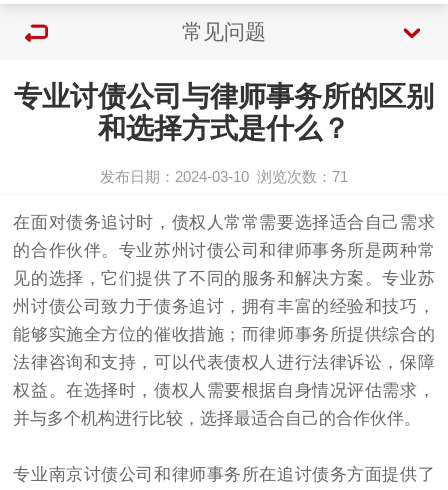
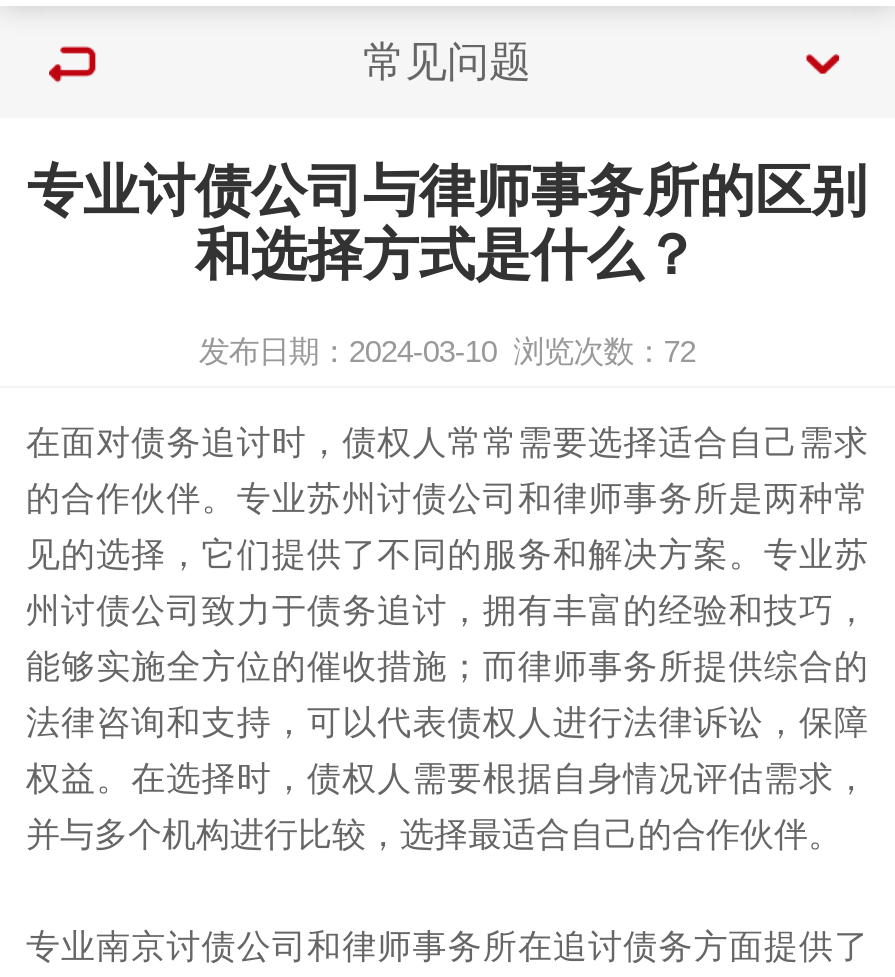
- 发布日期：2024-03-10 浏览次数：71
+ 发布日期：2024-03-10 浏览次数：72
